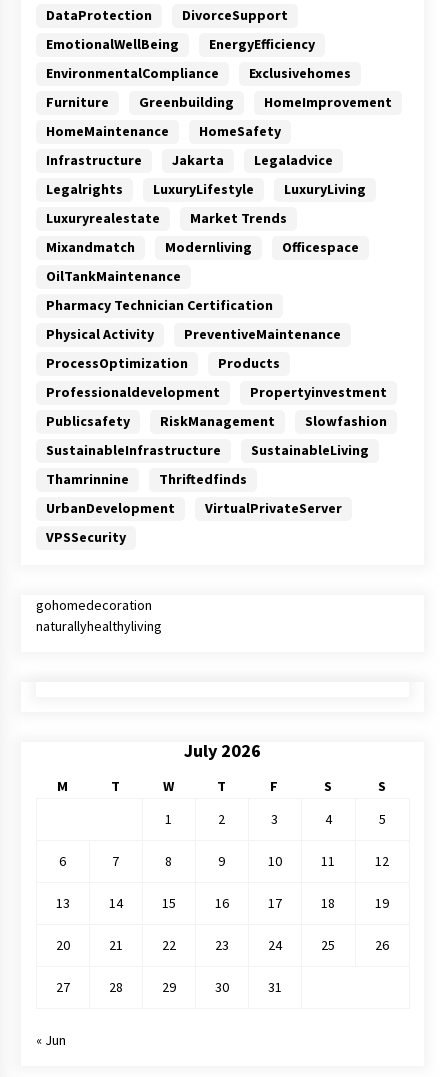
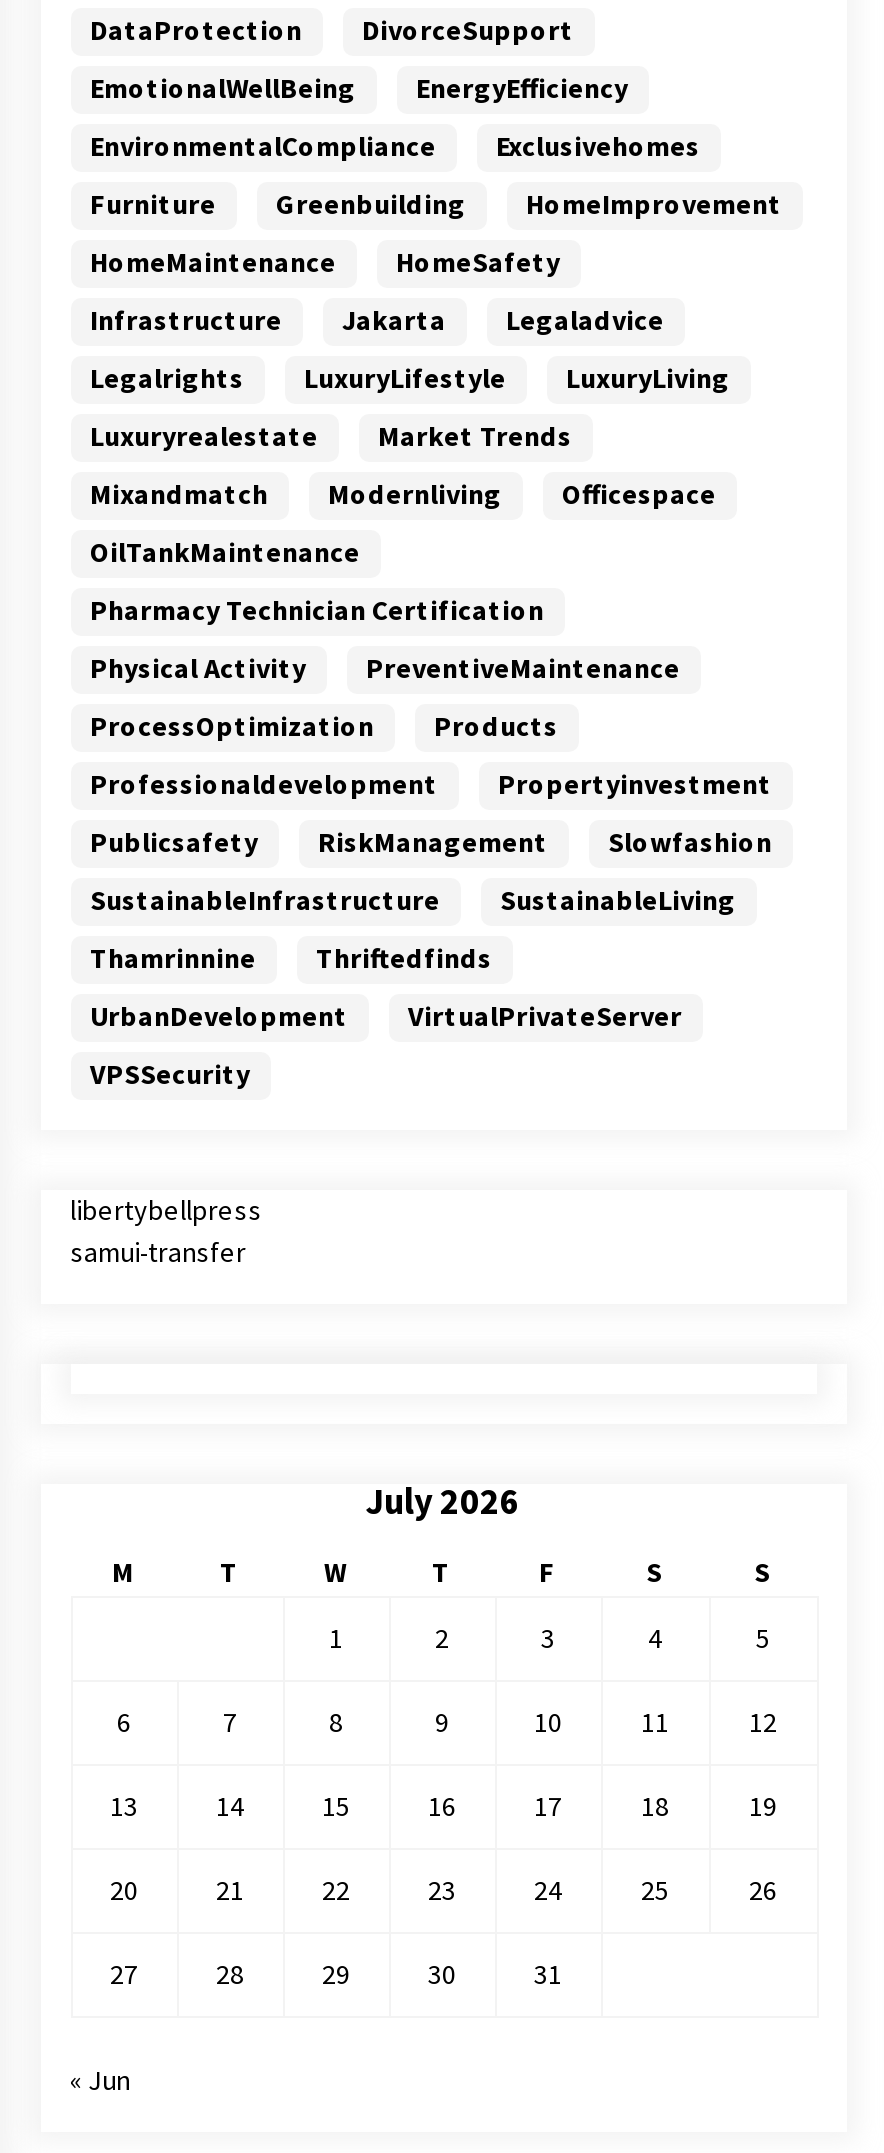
- gohomedecoration
- naturallyhealthyliving
+ libertybellpress
+ samui-transfer
